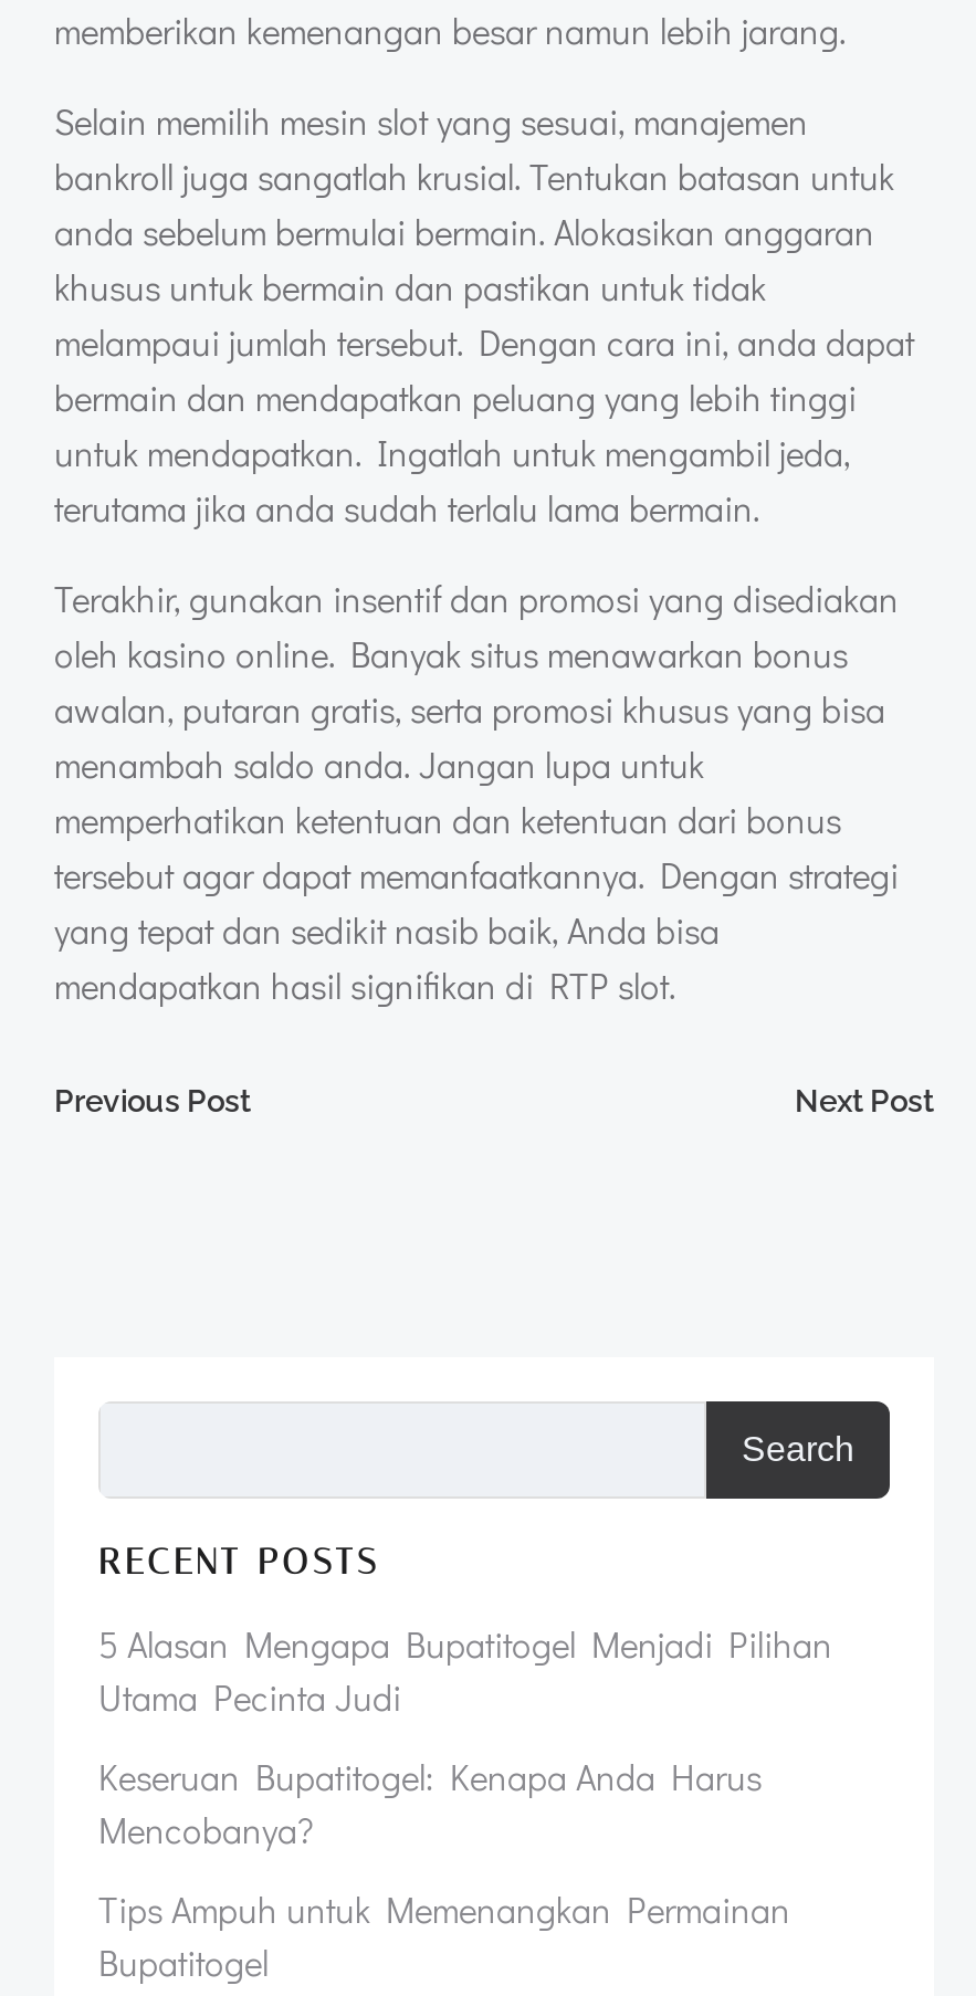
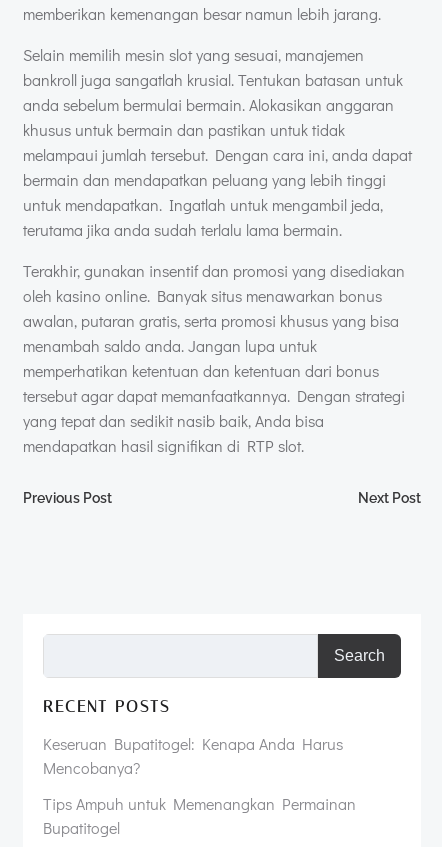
- 5 Alasan Mengapa Bupatitogel Menjadi Pilihan
- Utama Pecinta Judi
